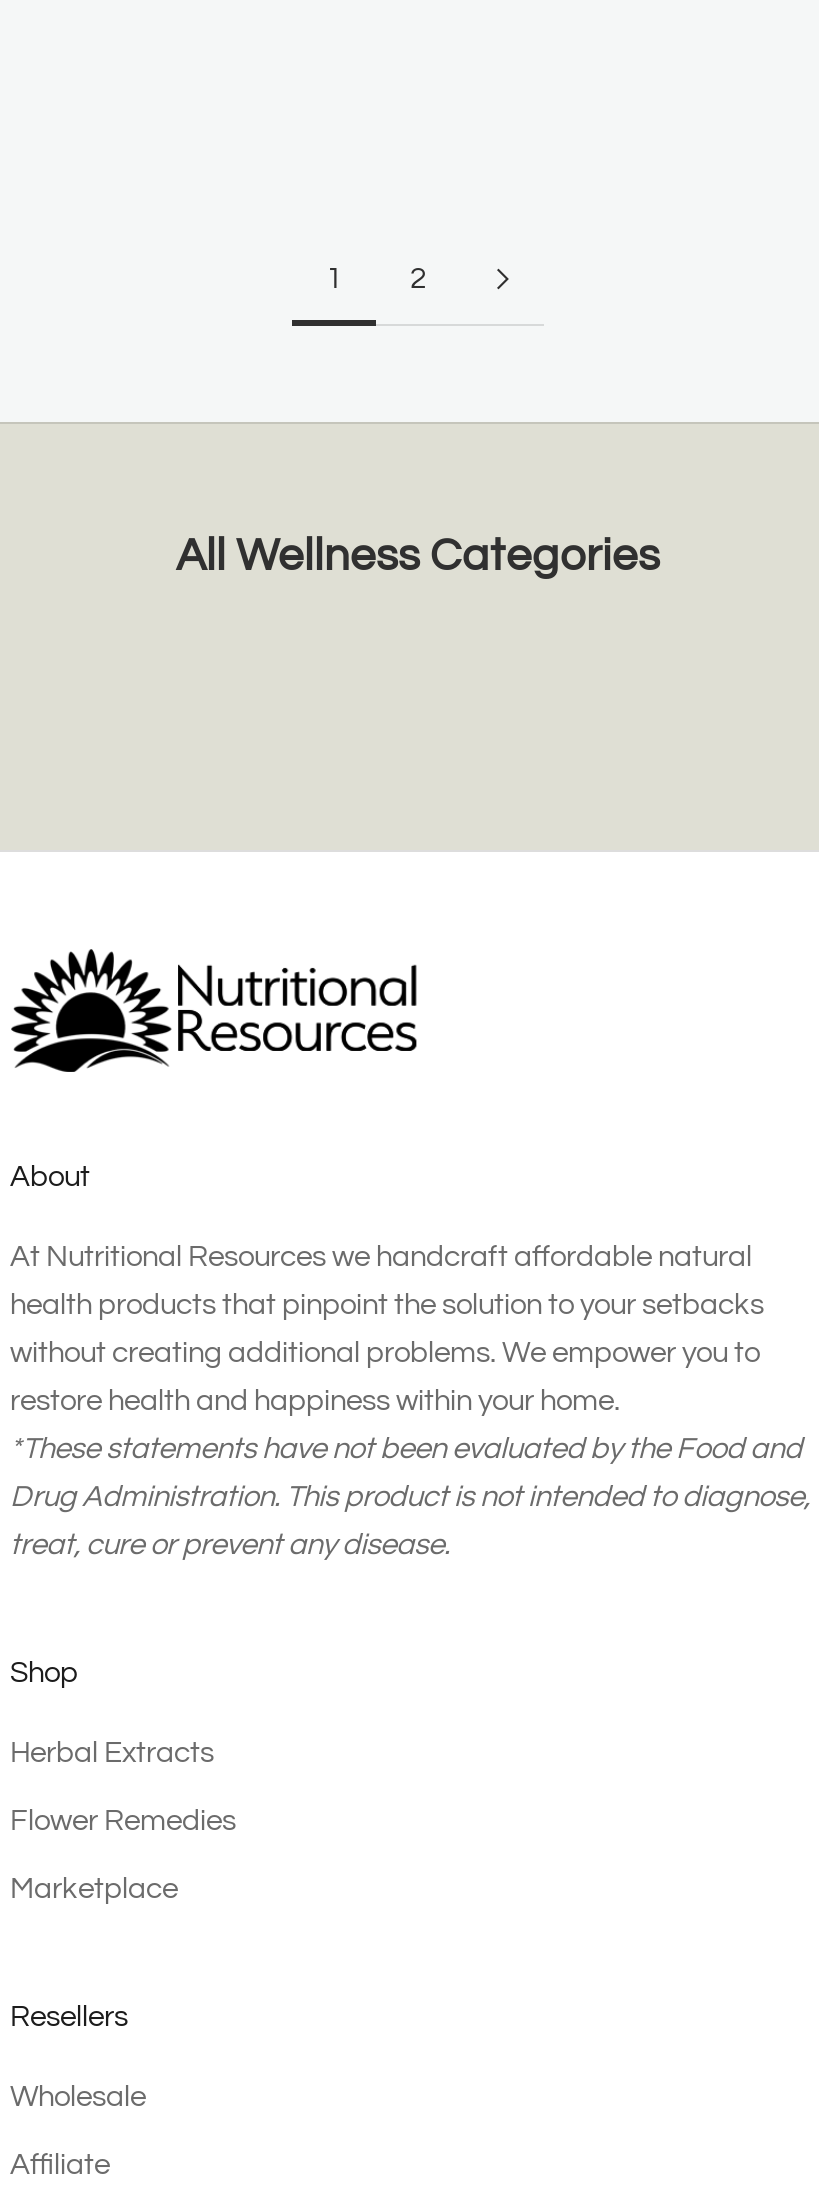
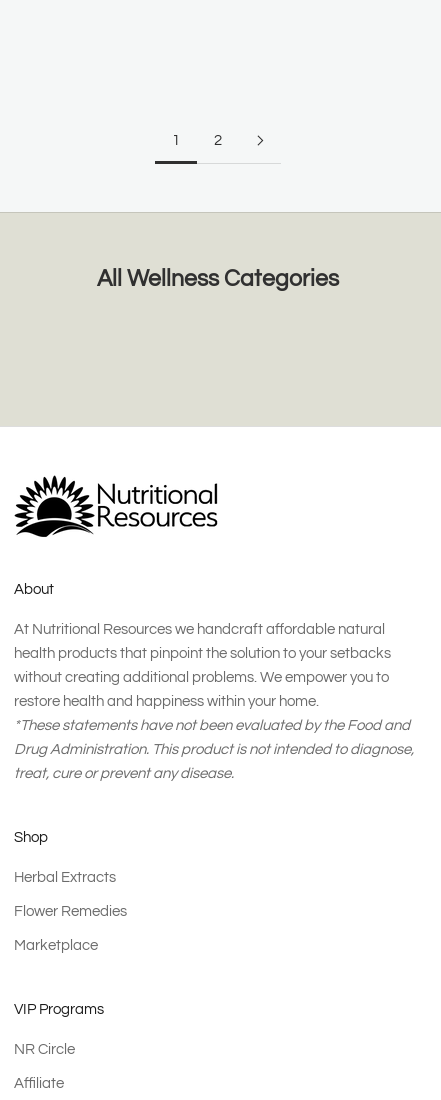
- Resellers
+ VIP Programs

- Wholesale
+ NR Circle
